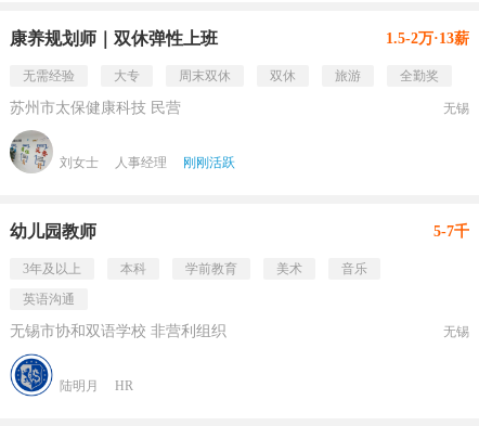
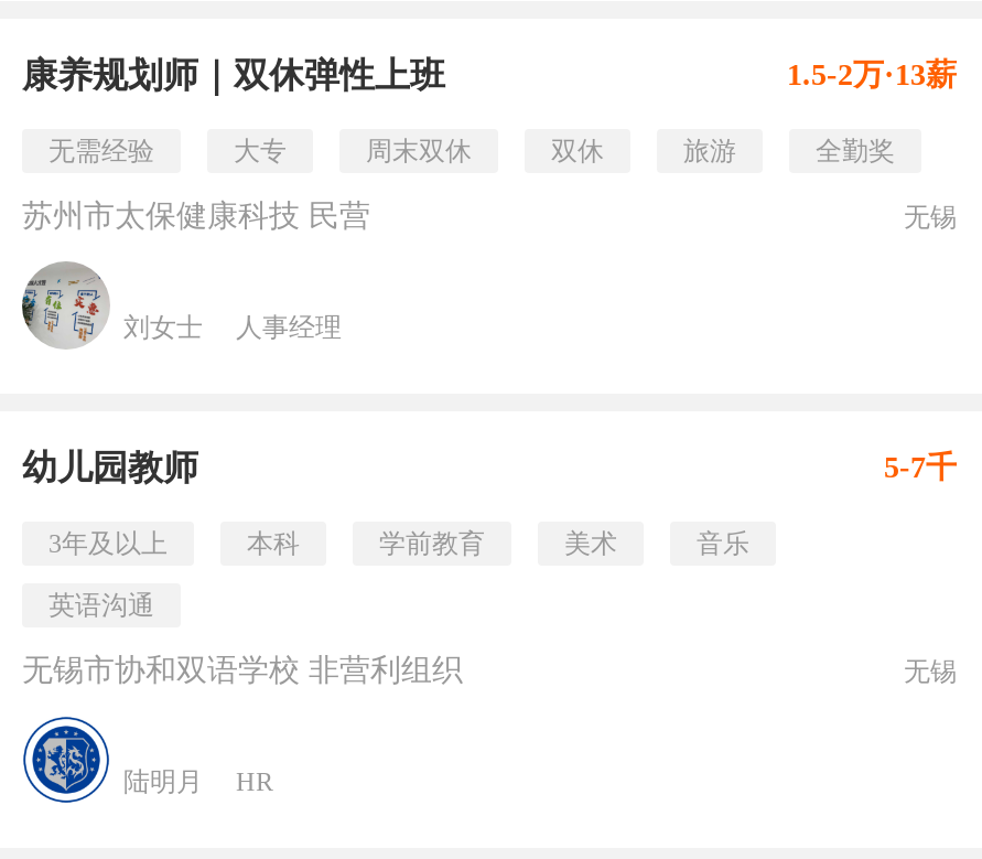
- 刚刚活跃
